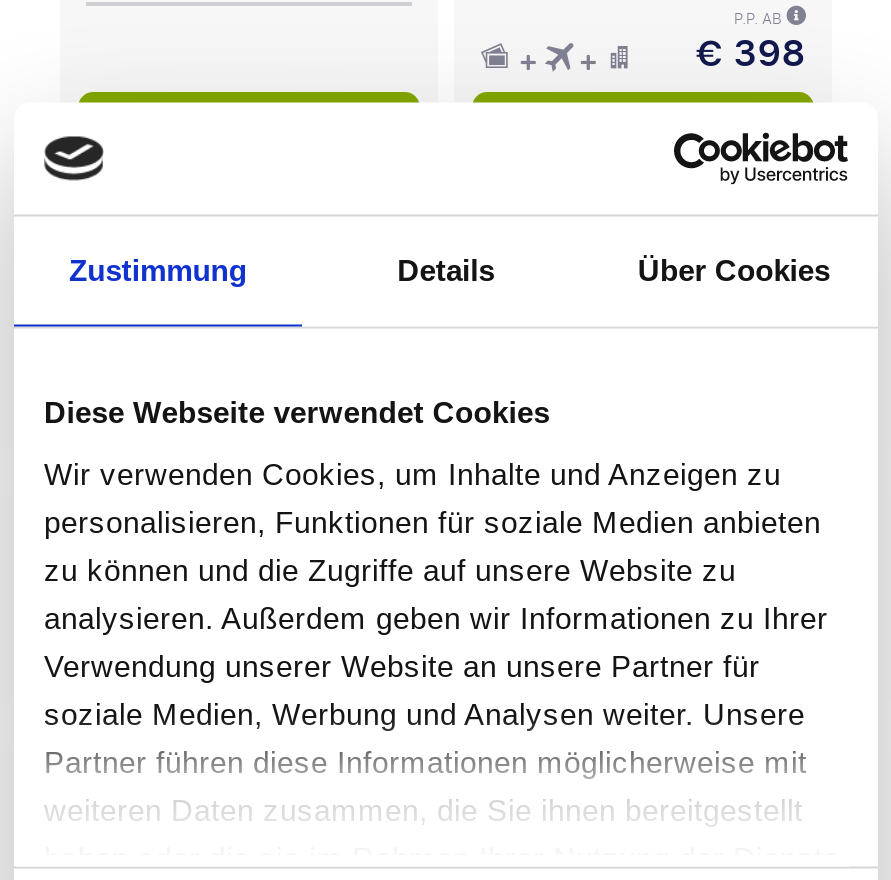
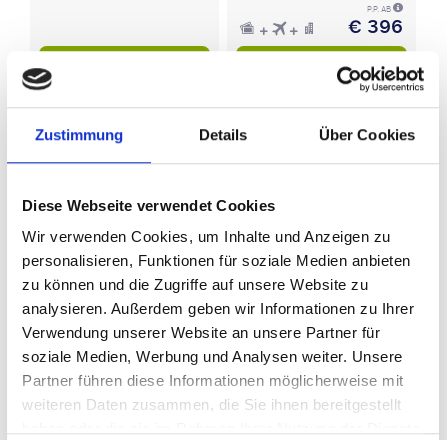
- € 398
+ € 396
